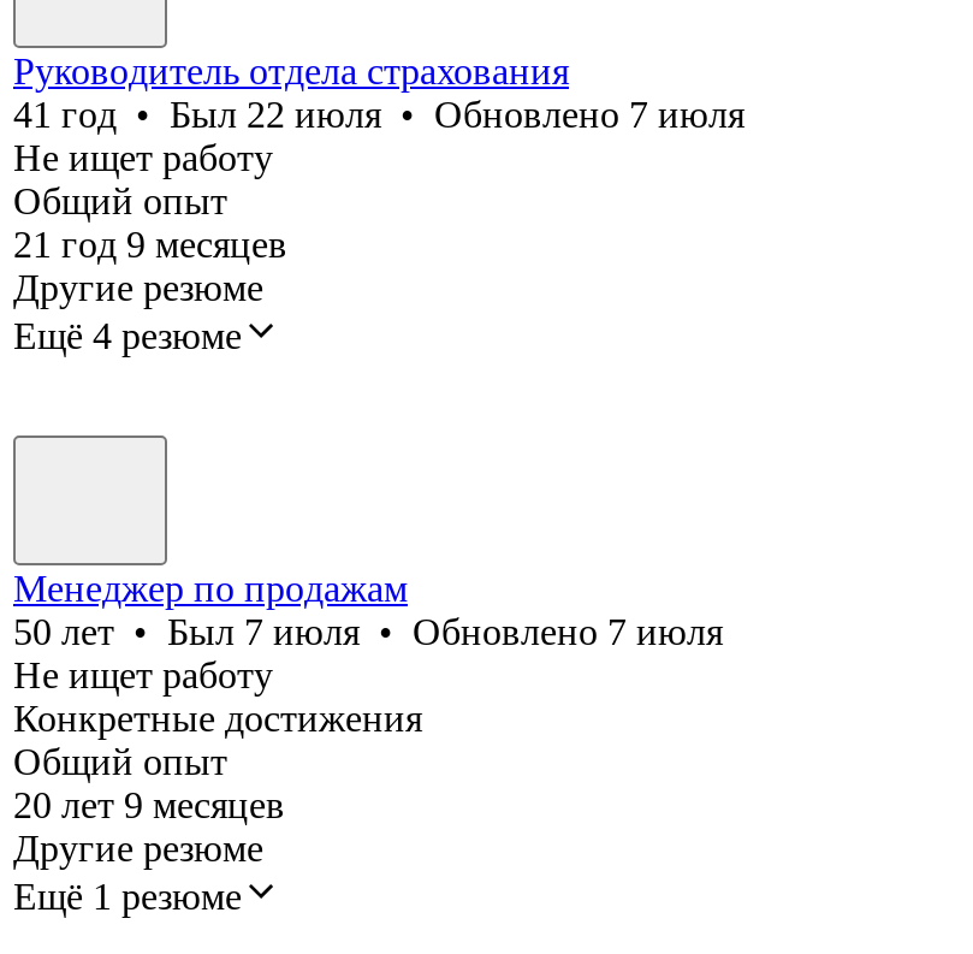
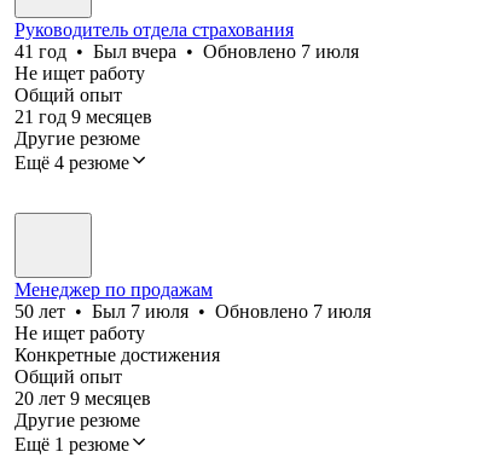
- 41 год • Был 22 июля • Обновлено 7 июля
+ 41 год • Был вчера • Обновлено 7 июля
